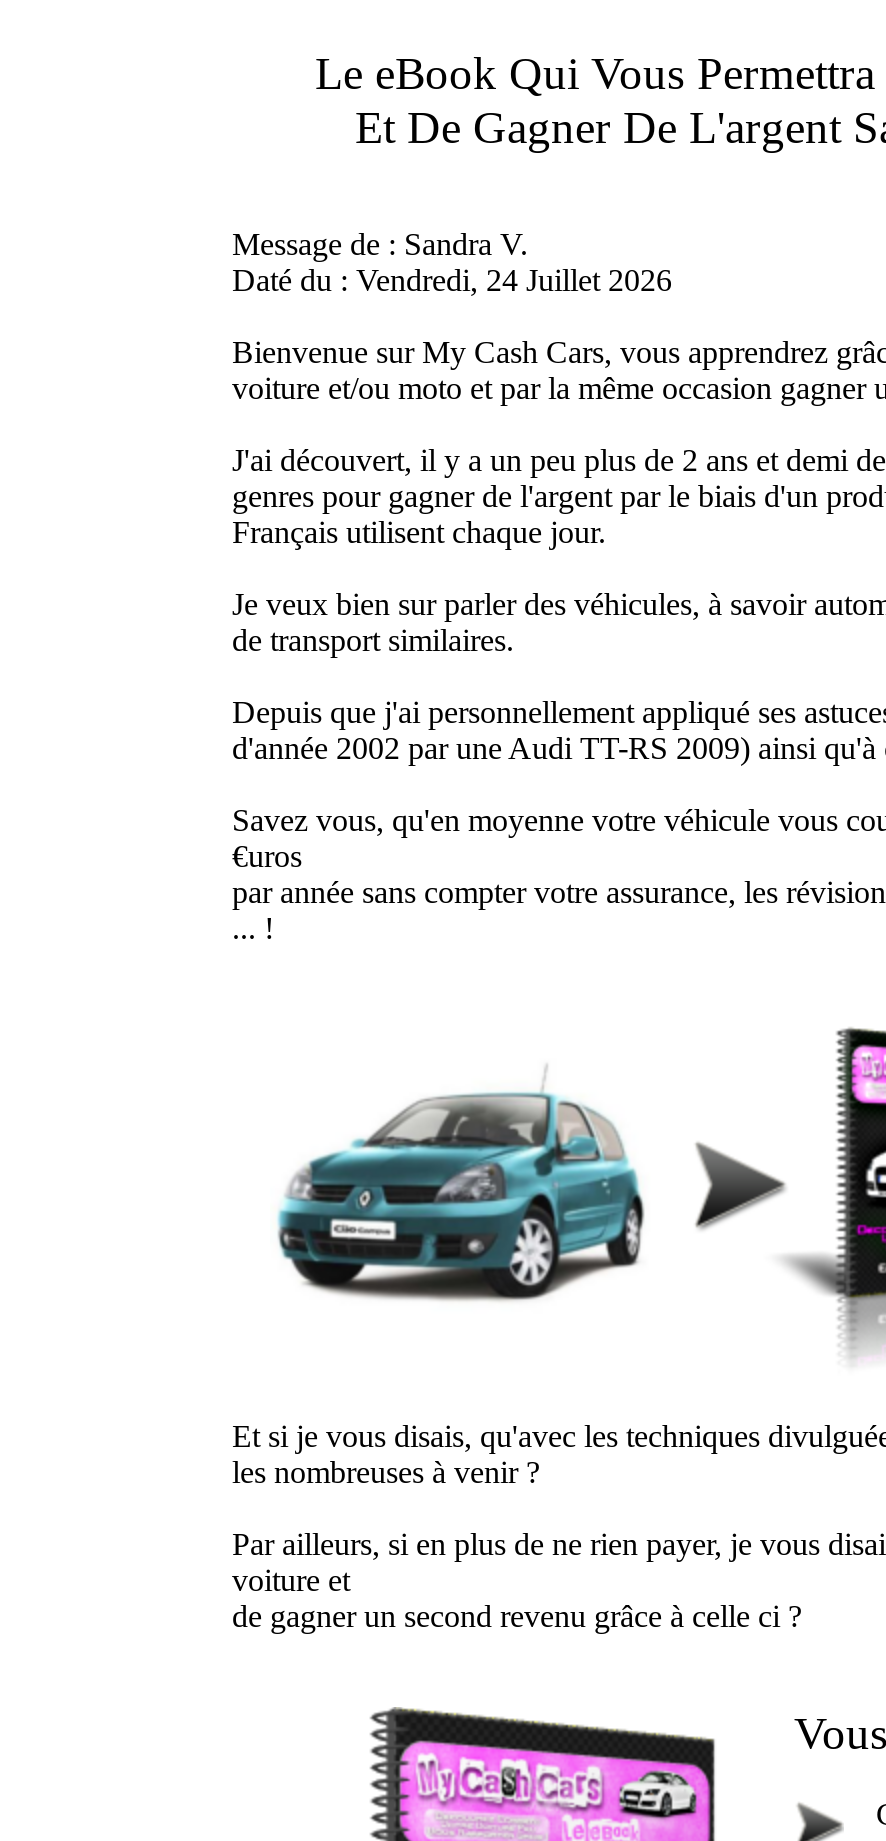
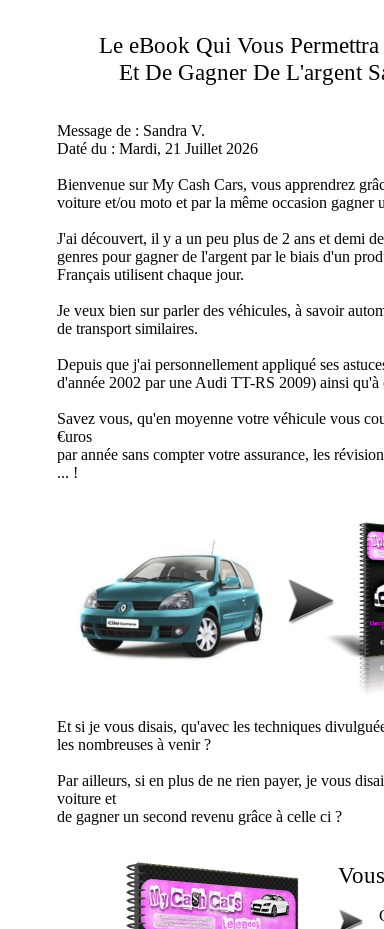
- Daté du : Vendredi, 24 Juillet 2026
+ Daté du : Mardi, 21 Juillet 2026
